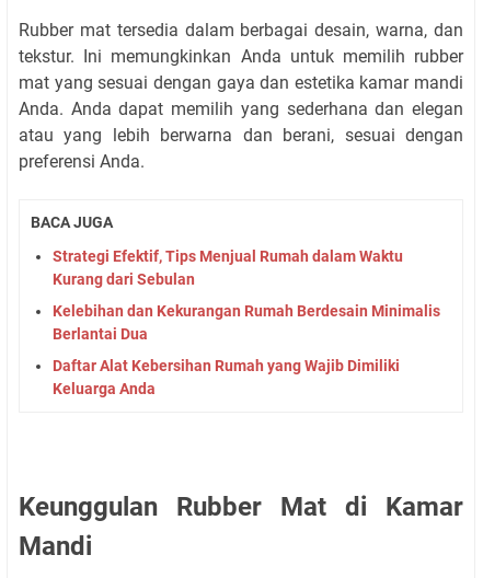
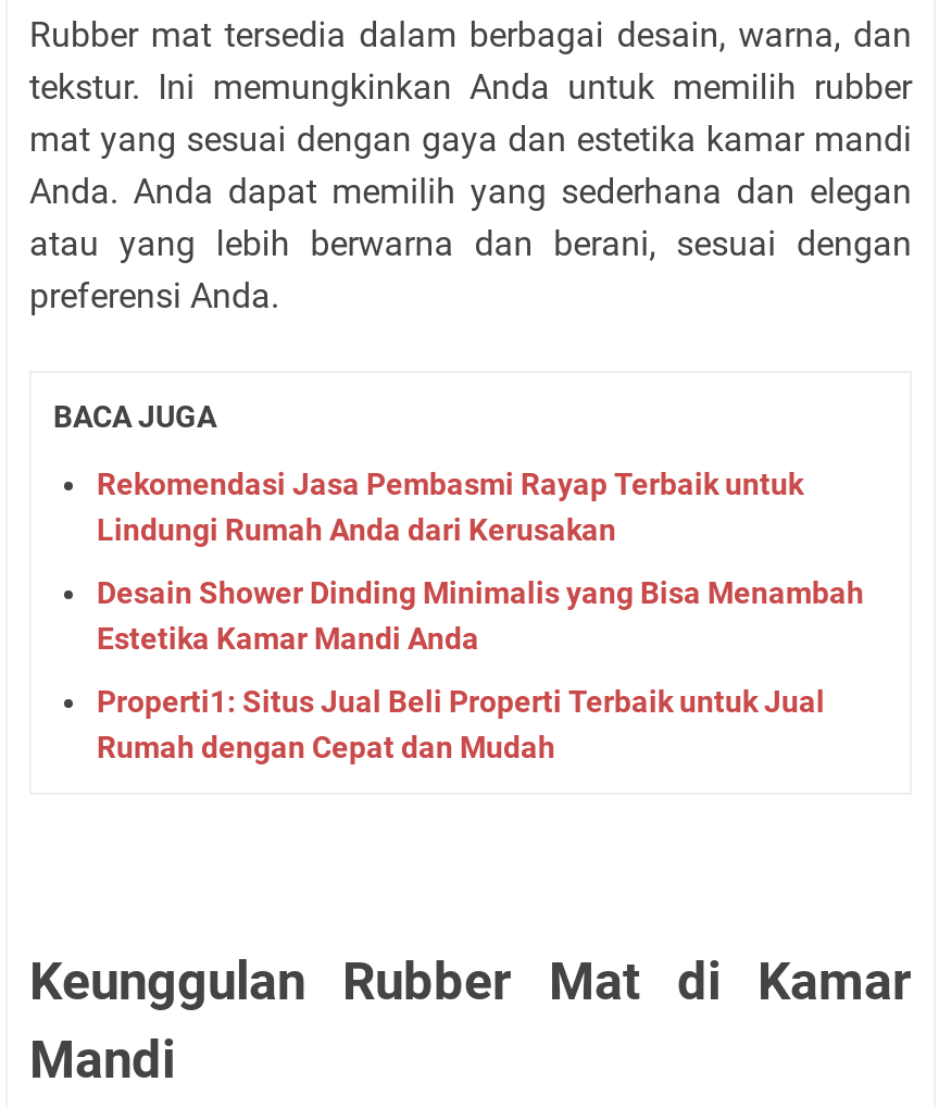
- Strategi Efektif, Tips Menjual Rumah dalam Waktu
- Kurang dari Sebulan
+ Rekomendasi Jasa Pembasmi Rayap Terbaik untuk
+ Lindungi Rumah Anda dari Kerusakan

- Kelebihan dan Kekurangan Rumah Berdesain Minimalis
- Berlantai Dua
+ Desain Shower Dinding Minimalis yang Bisa Menambah
+ Estetika Kamar Mandi Anda

- Daftar Alat Kebersihan Rumah yang Wajib Dimiliki
- Keluarga Anda
+ Properti1: Situs Jual Beli Properti Terbaik untuk Jual
+ Rumah dengan Cepat dan Mudah
